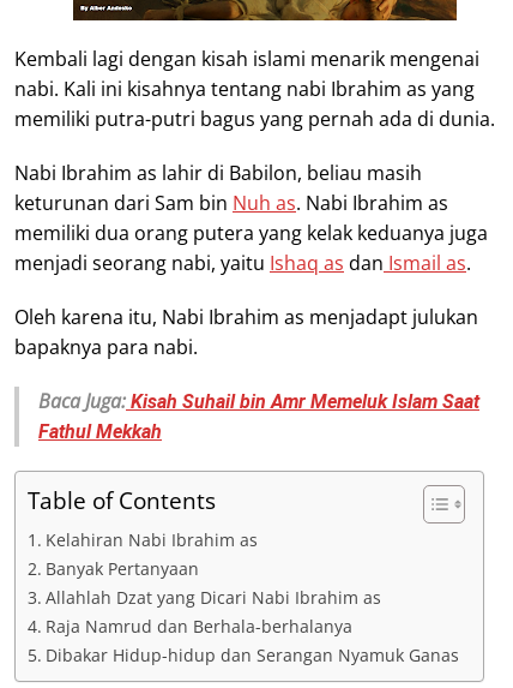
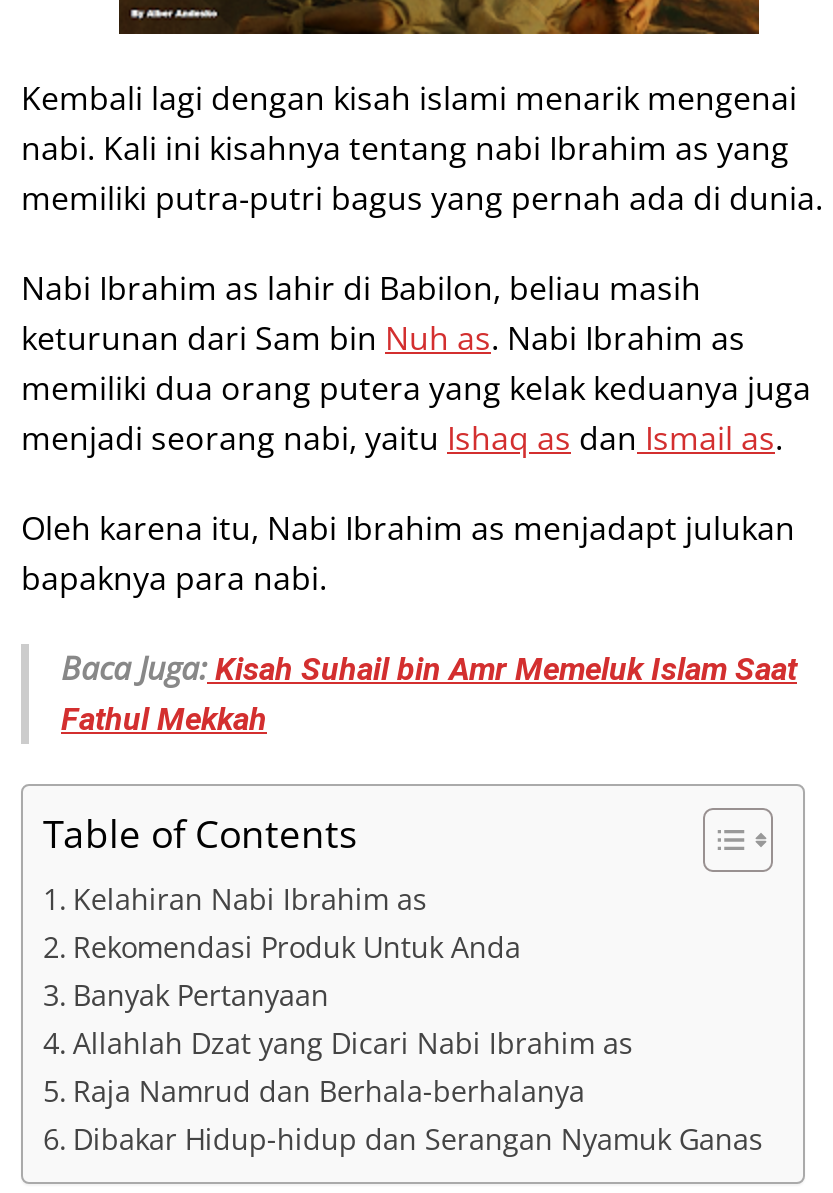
+ Rekomendasi Produk Untuk Anda
